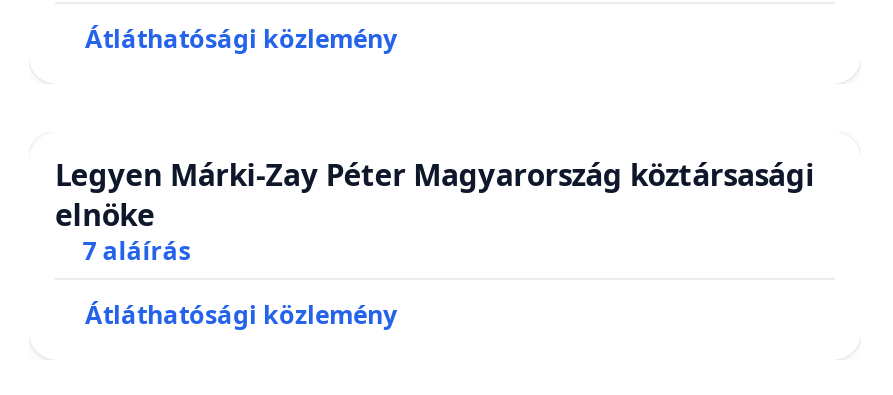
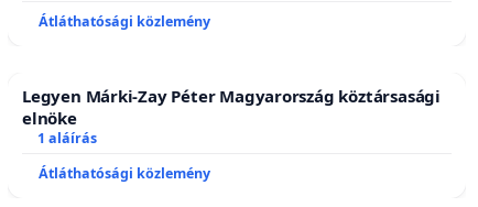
- 7 aláírás
+ 1 aláírás
